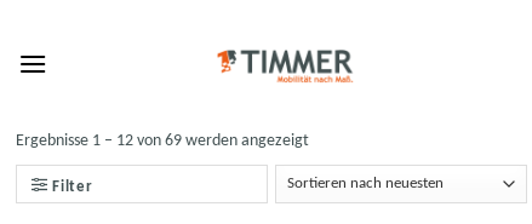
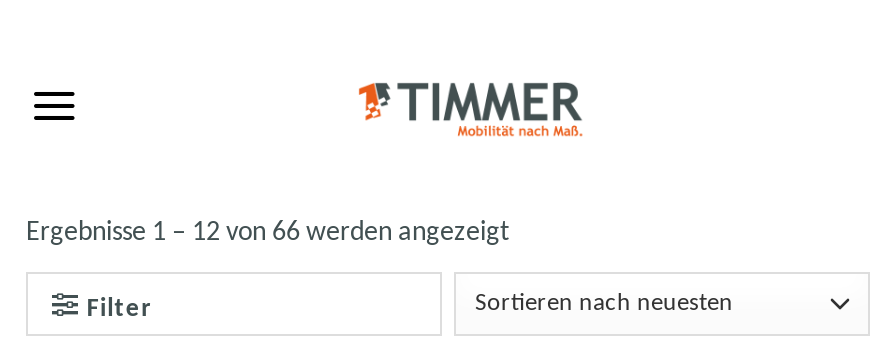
- Ergebnisse 1 – 12 von 69 werden angezeigt
+ Ergebnisse 1 – 12 von 66 werden angezeigt
